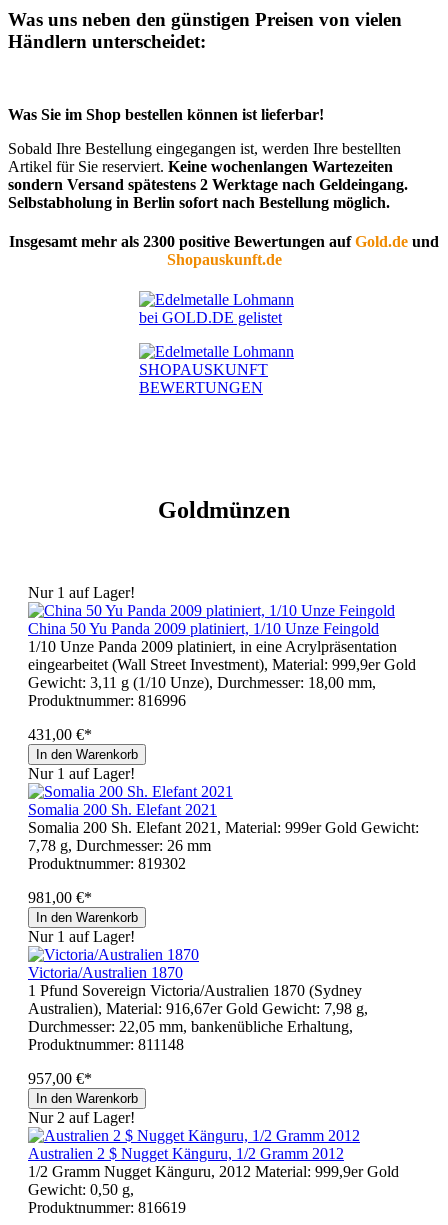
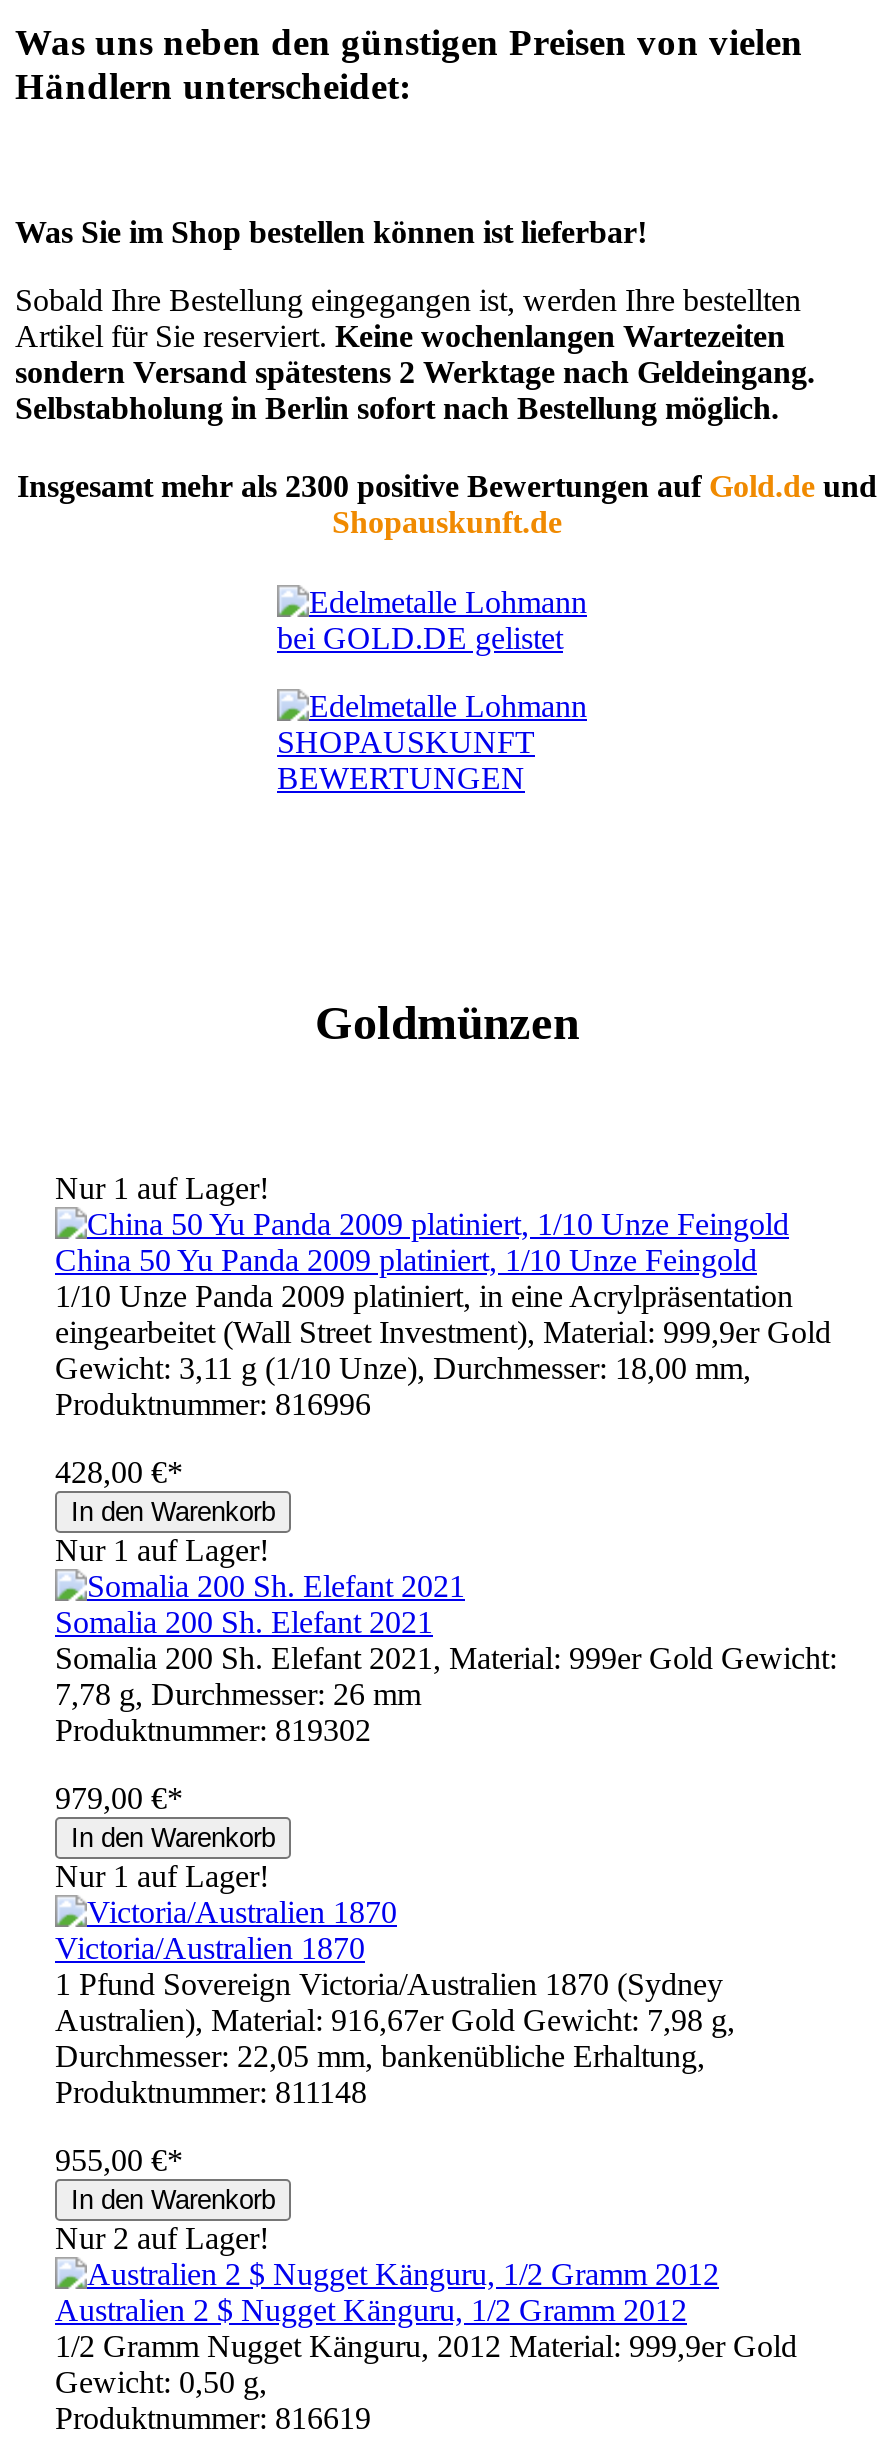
- 431,00 €*
+ 428,00 €*

- 981,00 €*
+ 979,00 €*

- 957,00 €*
+ 955,00 €*
